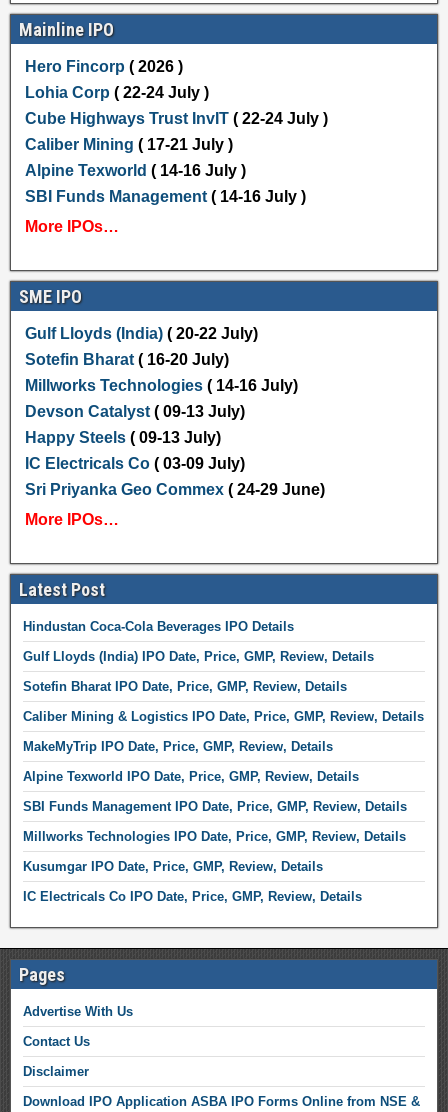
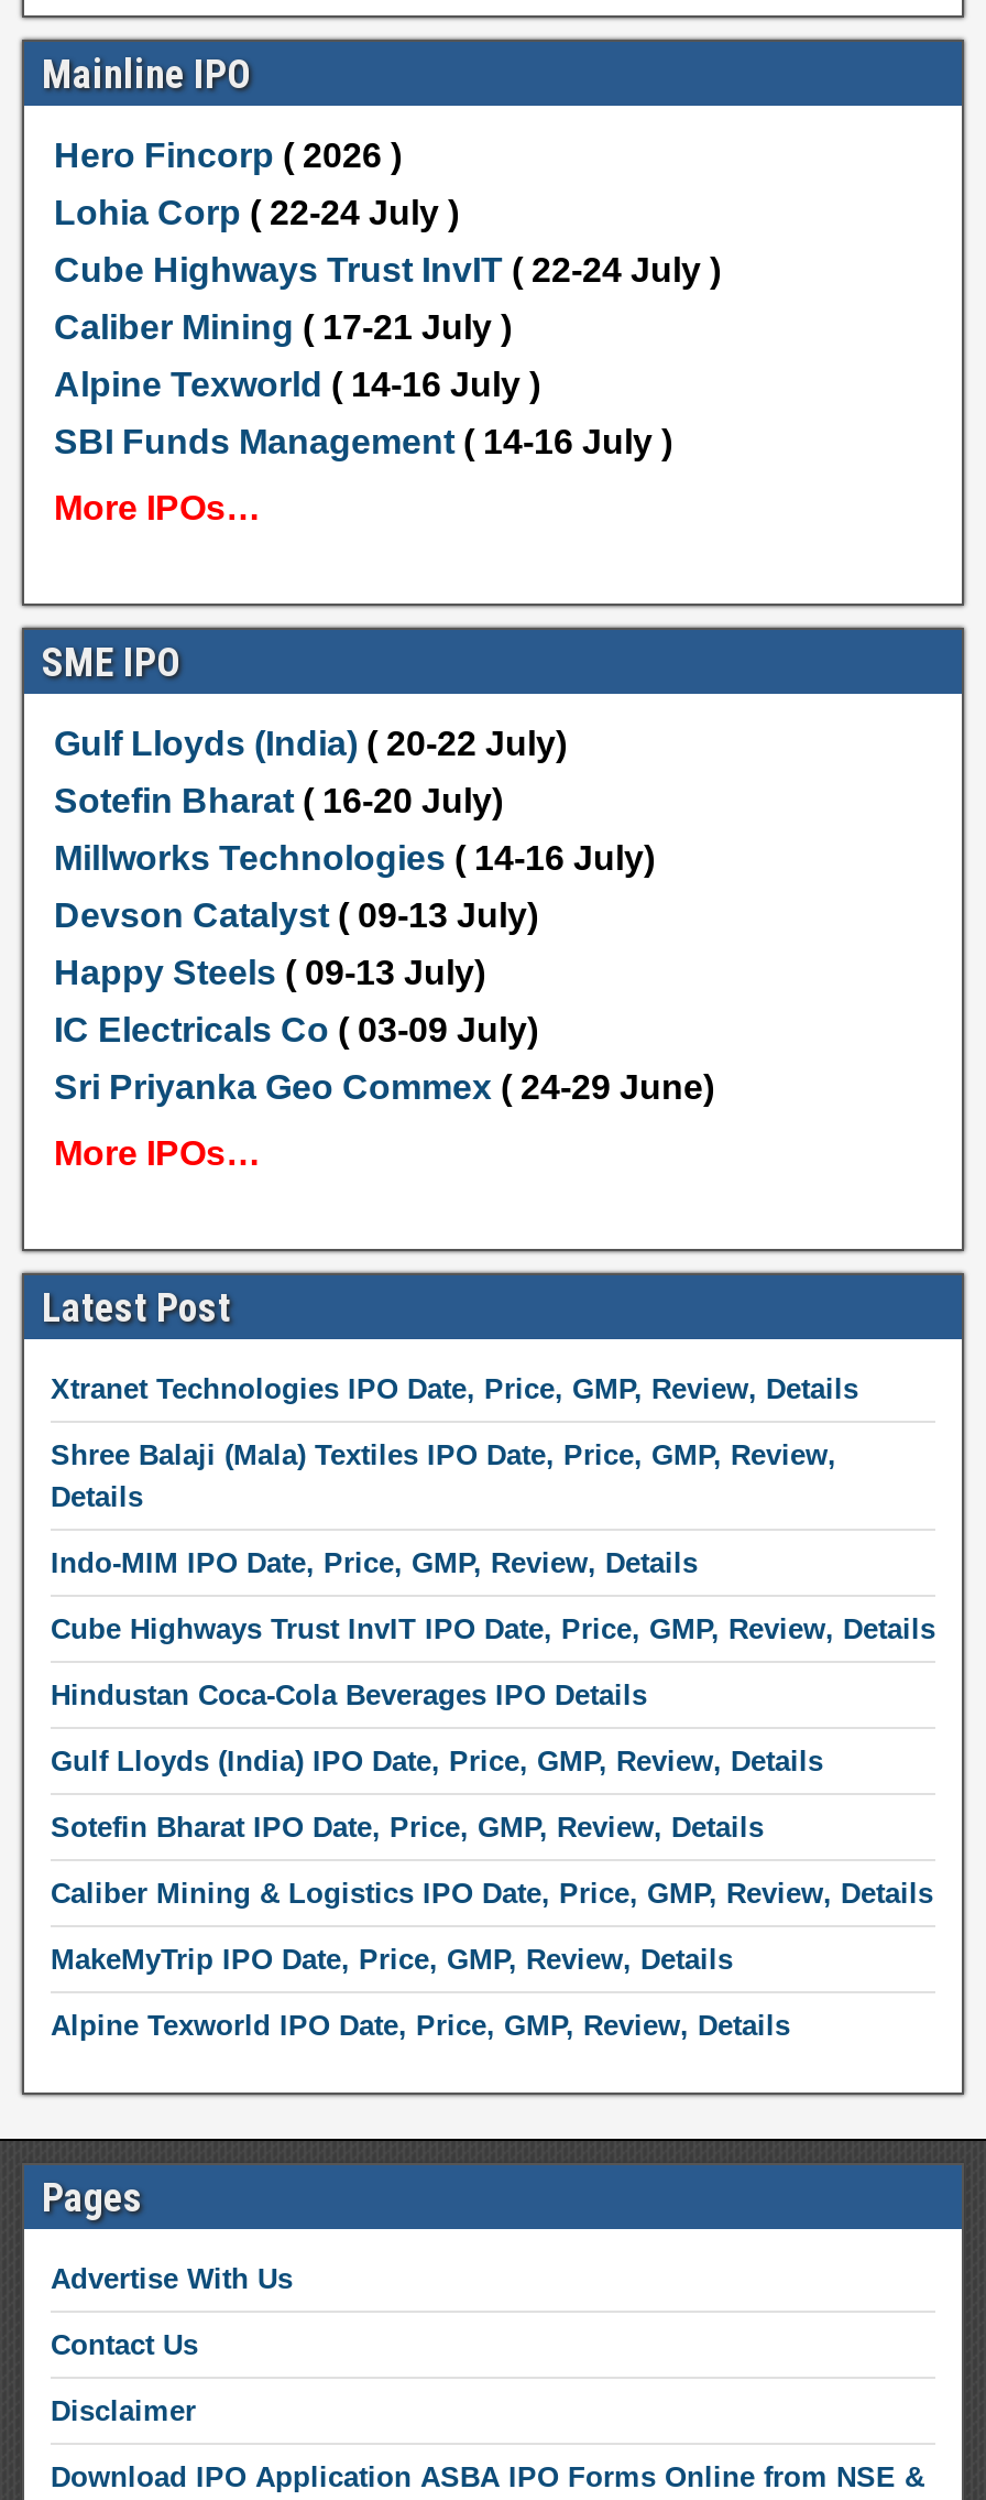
+ Xtranet Technologies IPO Date, Price, GMP, Review, Details
+ Shree Balaji (Mala) Textiles IPO Date, Price, GMP, Review,
+ Details
+ Indo-MIM IPO Date, Price, GMP, Review, Details
+ Cube Highways Trust InvIT IPO Date, Price, GMP, Review, Details

moved down: Hindustan Coca-Cola Beverages IPO Details | Gulf Lloyds (India) IPO Date, Price, GMP, Review, Details | Sotefin Bharat IPO Date, Price, GMP, Review, Details | Caliber Mining & Logistics IPO Date, Price, GMP, Review, Details | MakeMyTrip IPO Date, Price, GMP, Review, Details | Alpine Texworld IPO Date, Price, GMP, Review, Details

- SBI Funds Management IPO Date, Price, GMP, Review, Details
- Millworks Technologies IPO Date, Price, GMP, Review, Details
- Kusumgar IPO Date, Price, GMP, Review, Details
- IC Electricals Co IPO Date, Price, GMP, Review, Details
